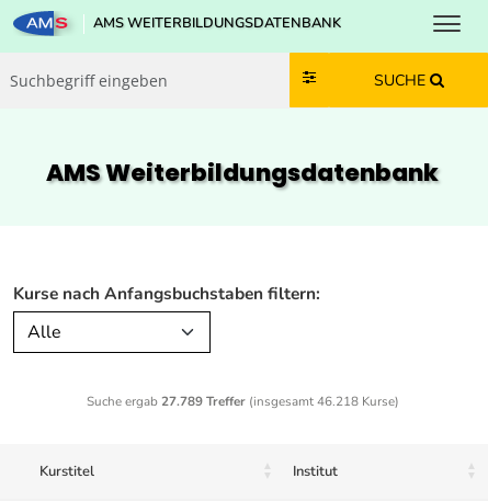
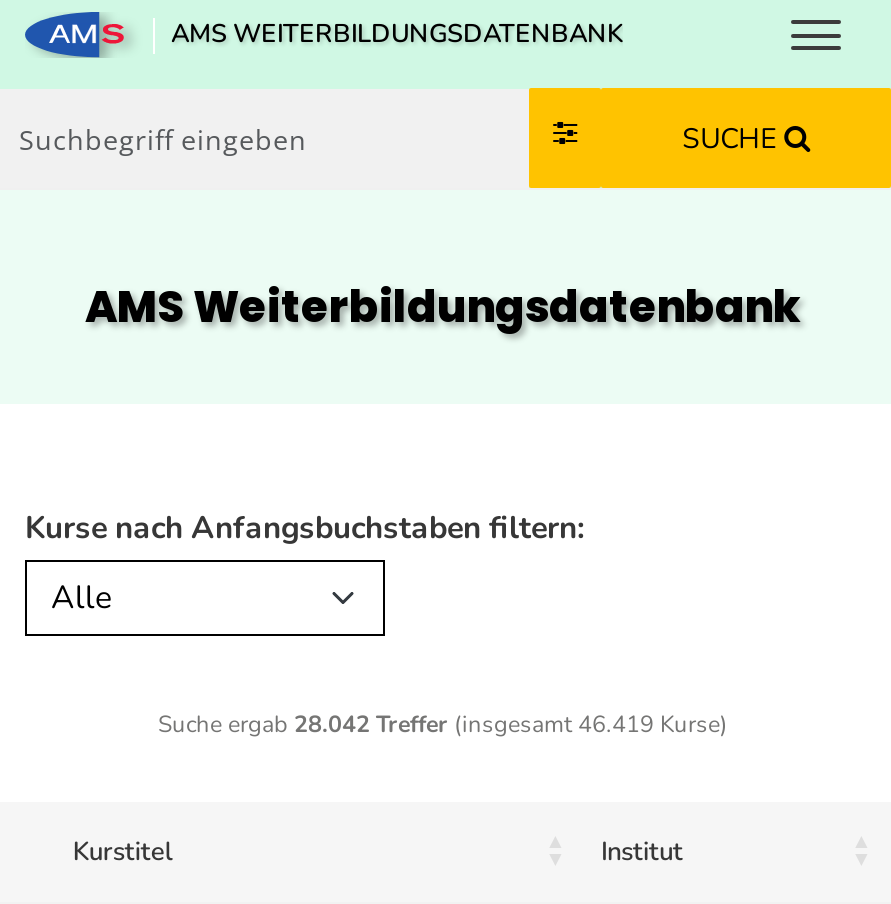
- Suche ergab 27.789 Treffer (insgesamt 46.218 Kurse)
+ Suche ergab 28.042 Treffer (insgesamt 46.419 Kurse)
